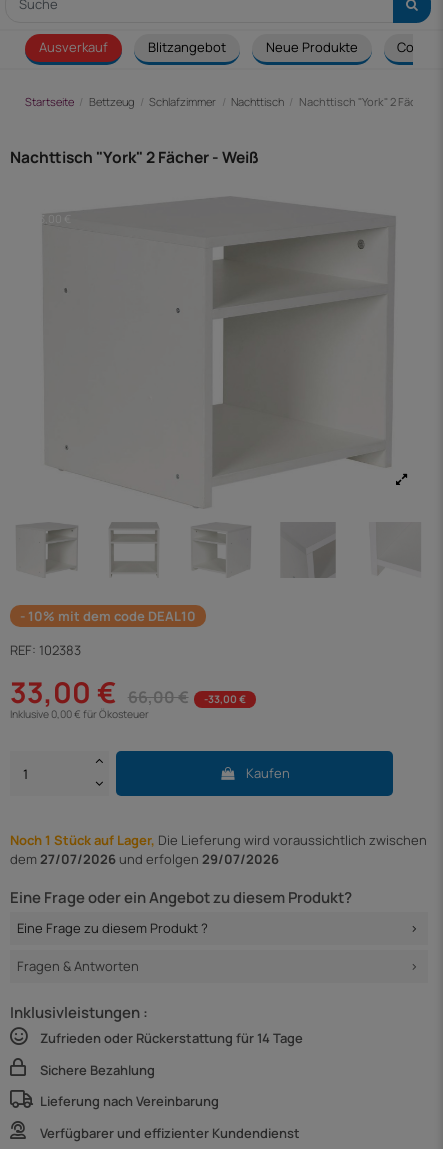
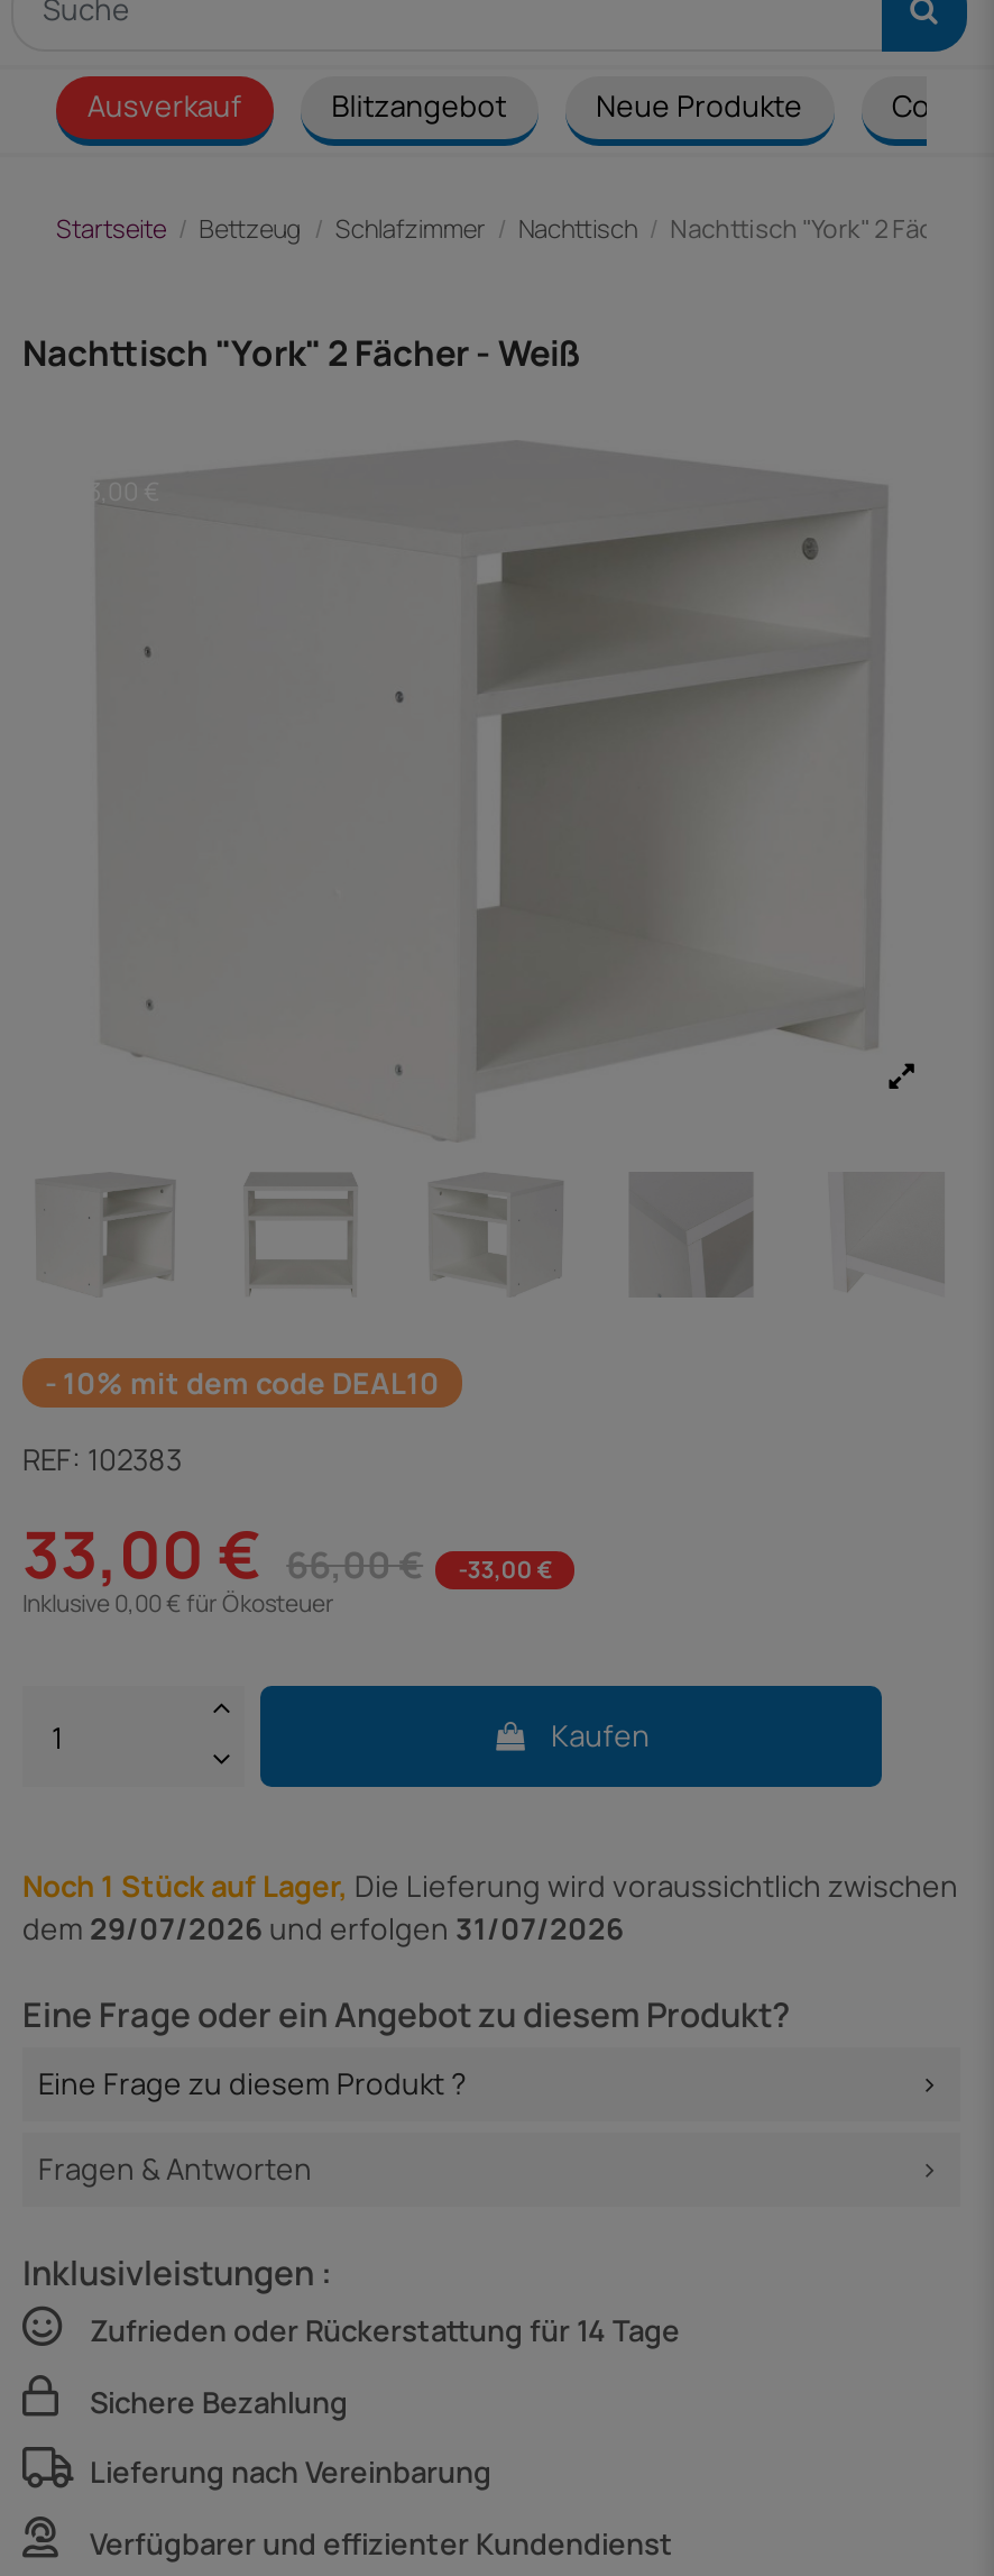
- dem 27/07/2026 und erfolgen 29/07/2026
+ dem 29/07/2026 und erfolgen 31/07/2026
